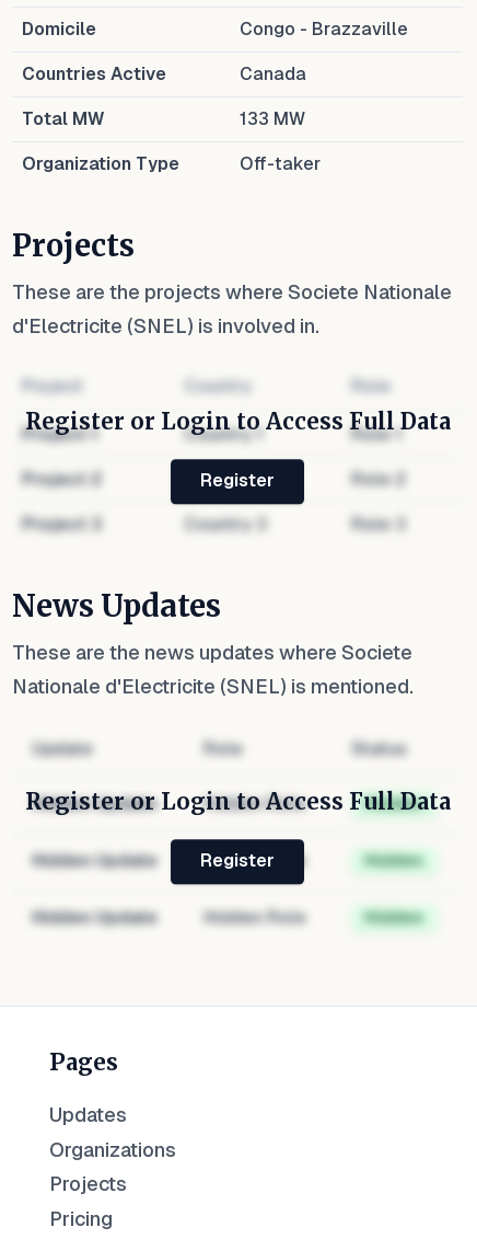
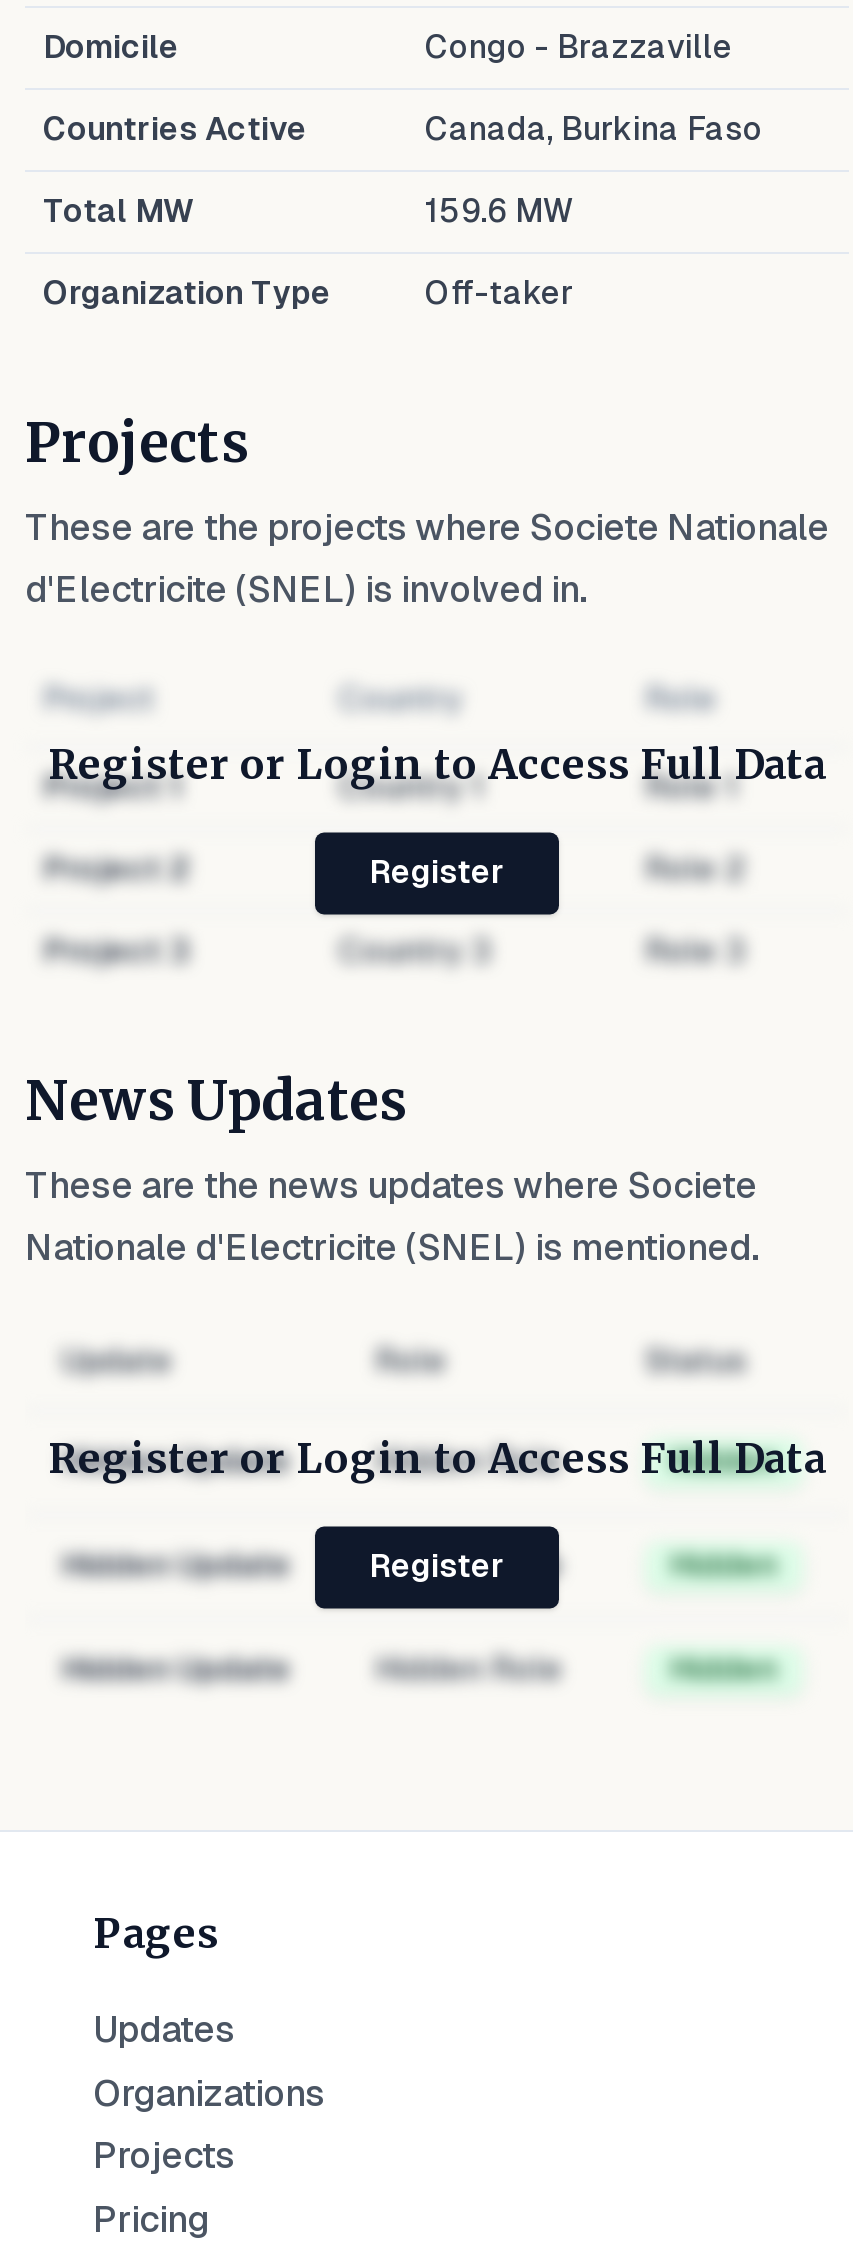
- Canada
+ Canada, Burkina Faso

- 133 MW
+ 159.6 MW
